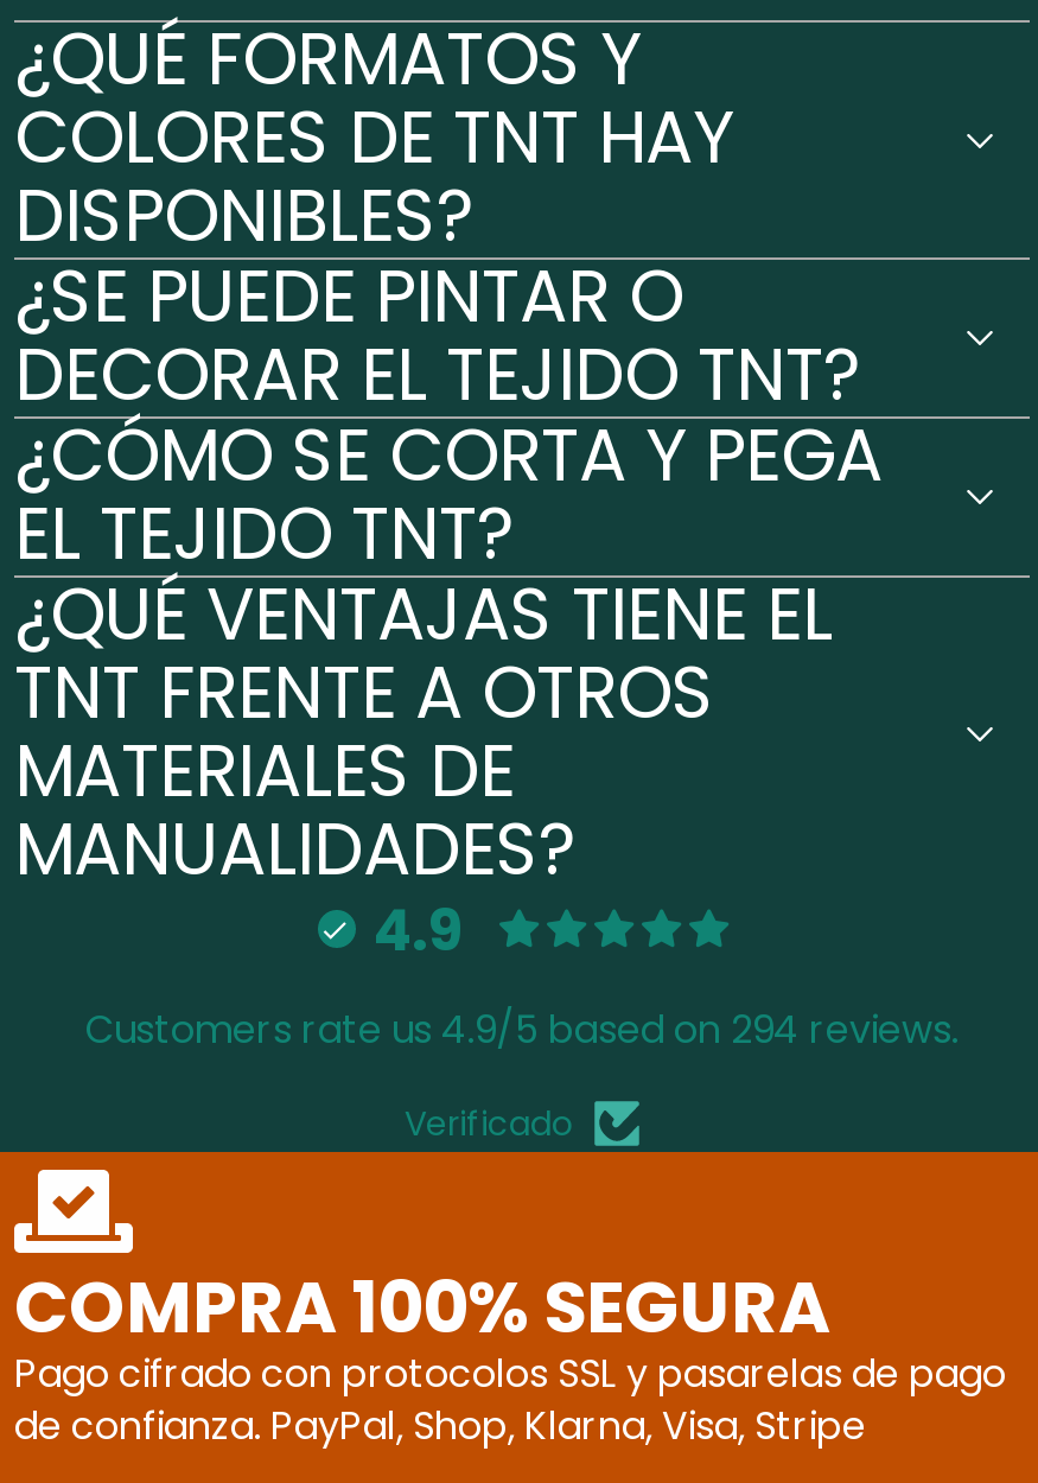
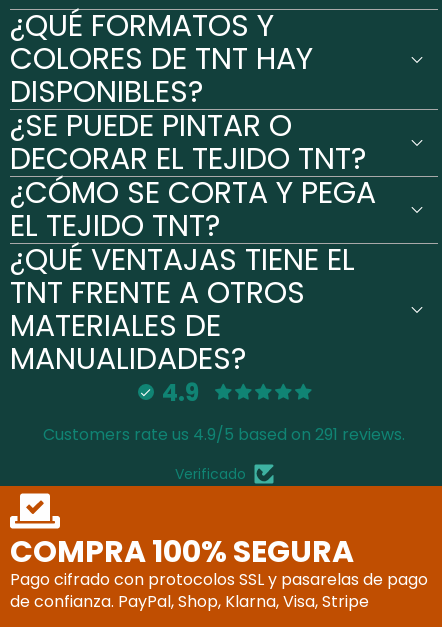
- Customers rate us 4.9/5 based on 294 reviews.
+ Customers rate us 4.9/5 based on 291 reviews.
